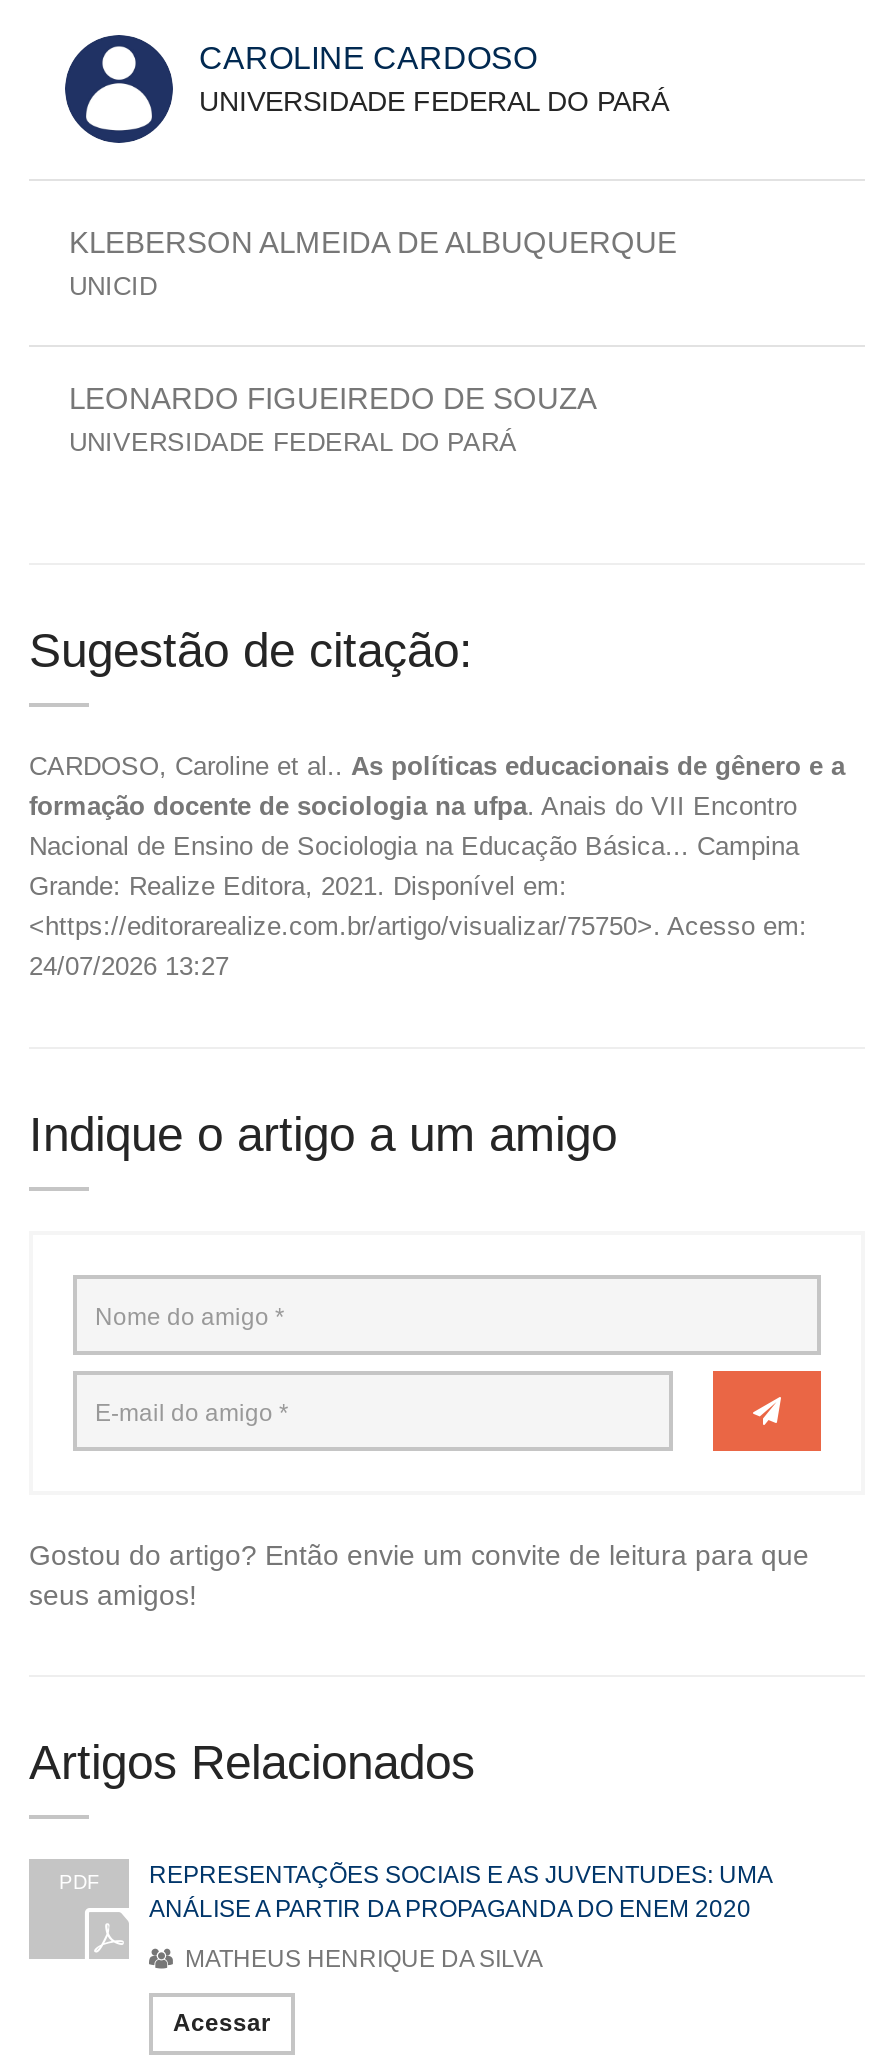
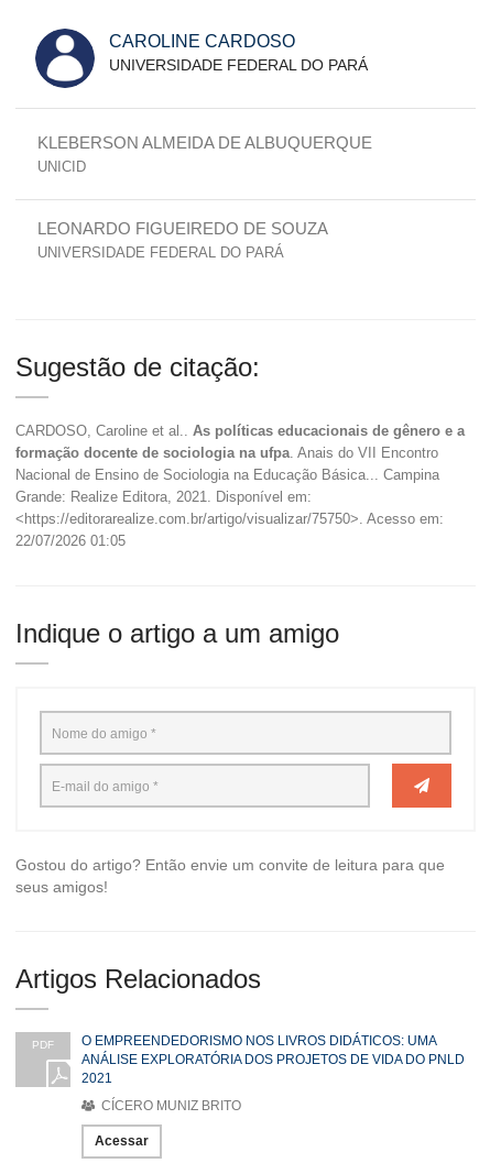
- 24/07/2026 13:27
+ 22/07/2026 01:05

- REPRESENTAÇÕES SOCIAIS E AS JUVENTUDES: UMA
- ANÁLISE A PARTIR DA PROPAGANDA DO ENEM 2020
+ O EMPREENDEDORISMO NOS LIVROS DIDÁTICOS: UMA
+ ANÁLISE EXPLORATÓRIA DOS PROJETOS DE VIDA DO PNLD
+ 2021

- MATHEUS HENRIQUE DA SILVA
+ CÍCERO MUNIZ BRITO
